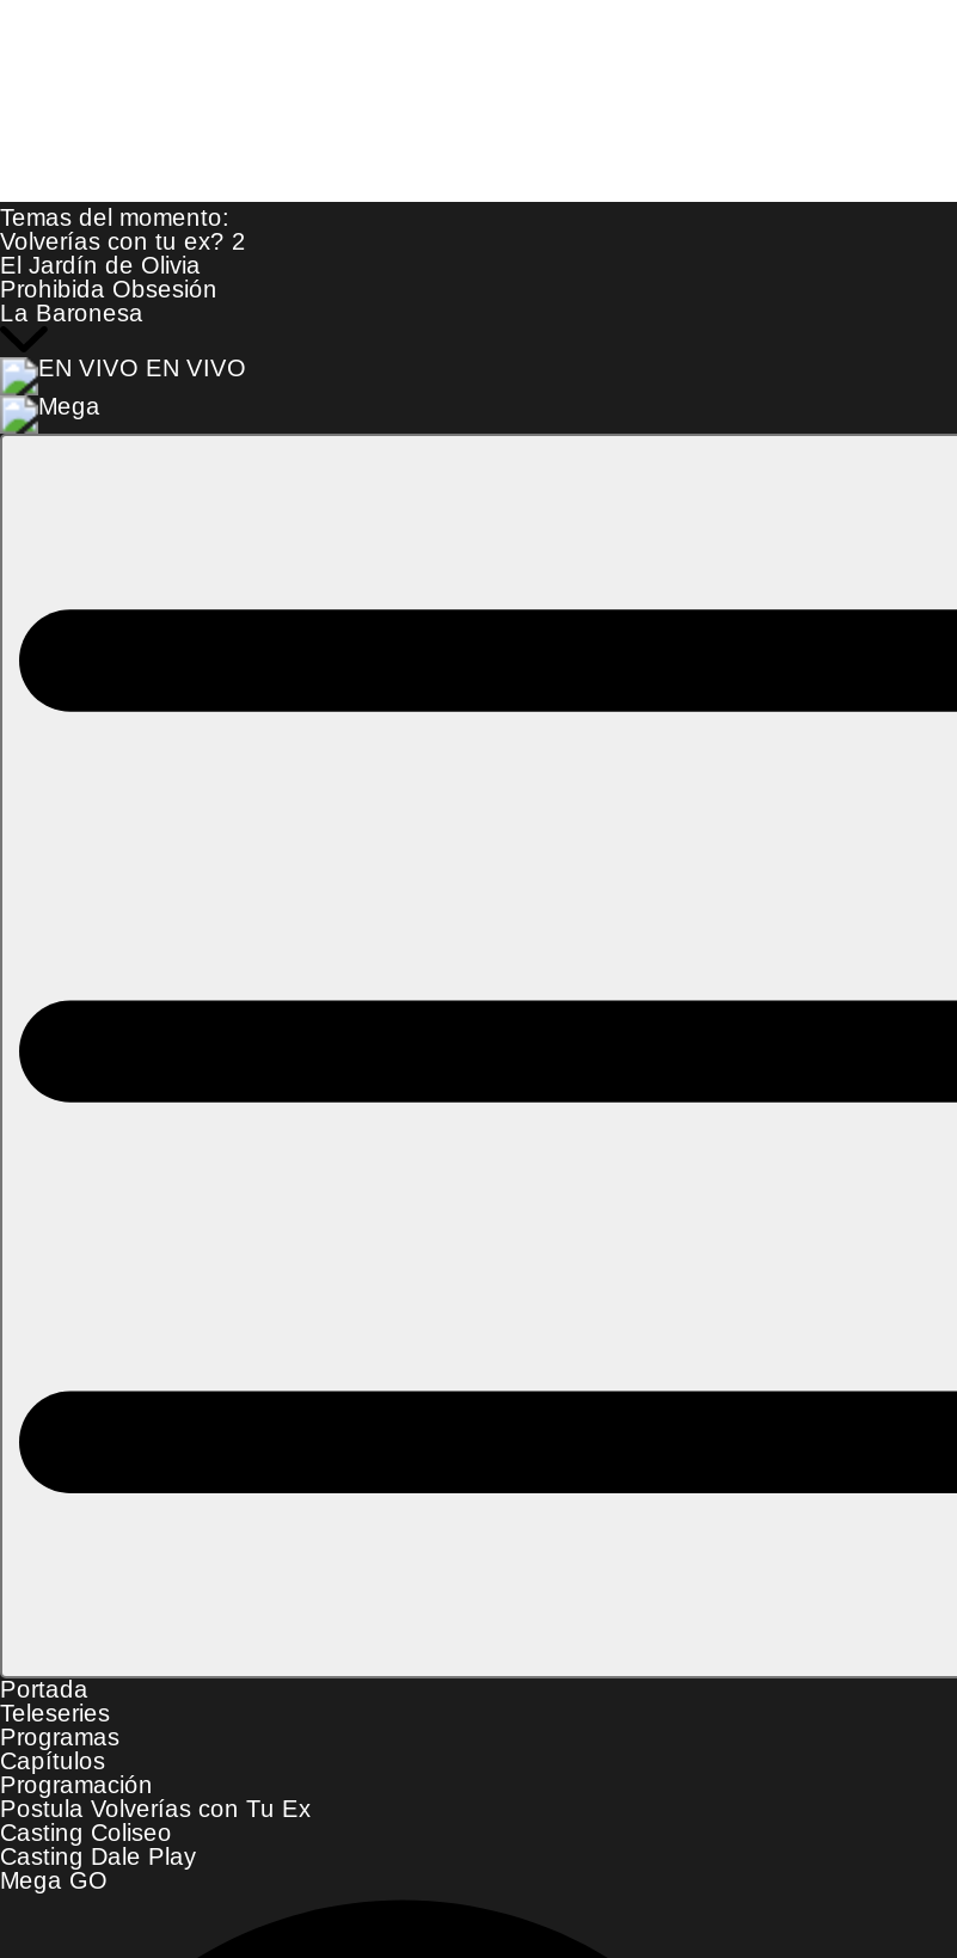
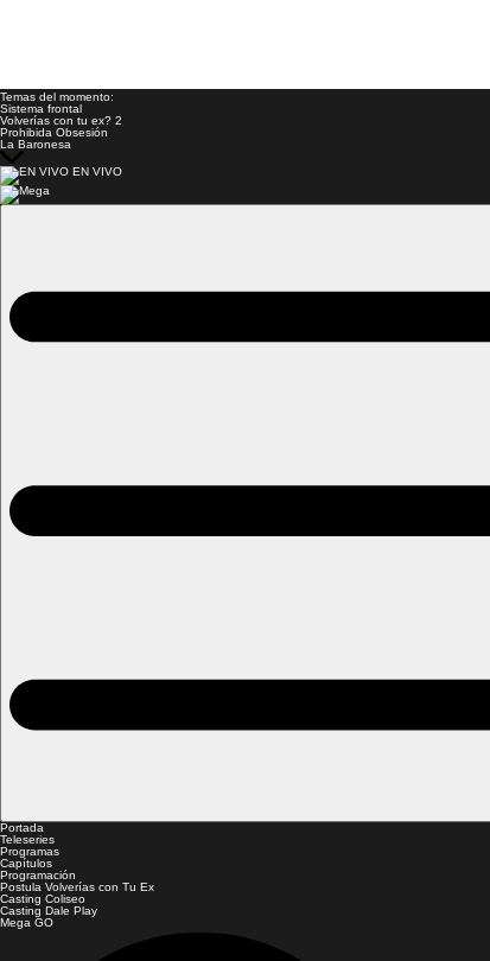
+ Sistema frontal

- El Jardín de Olivia
